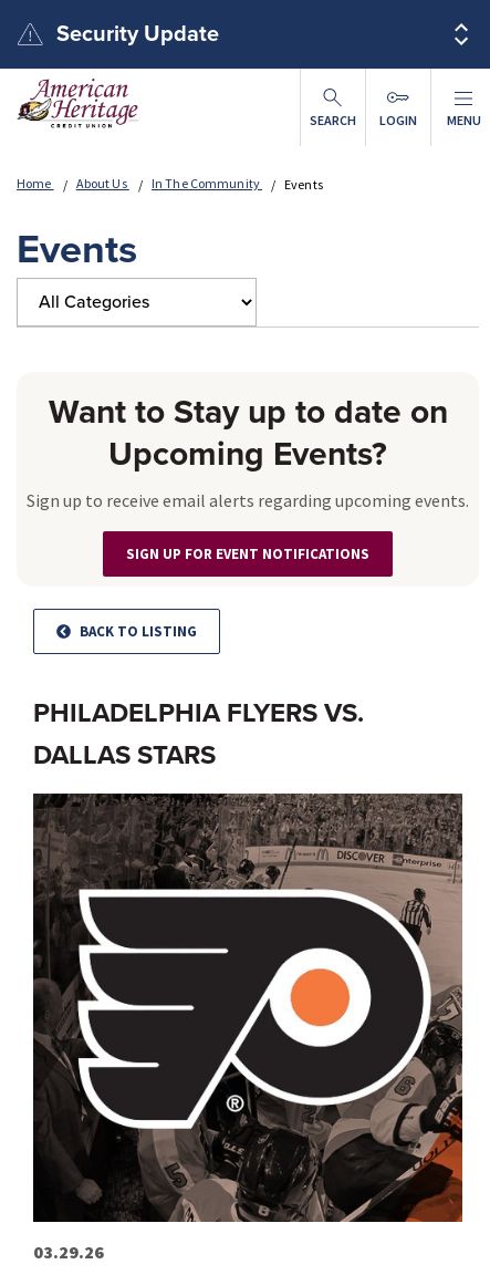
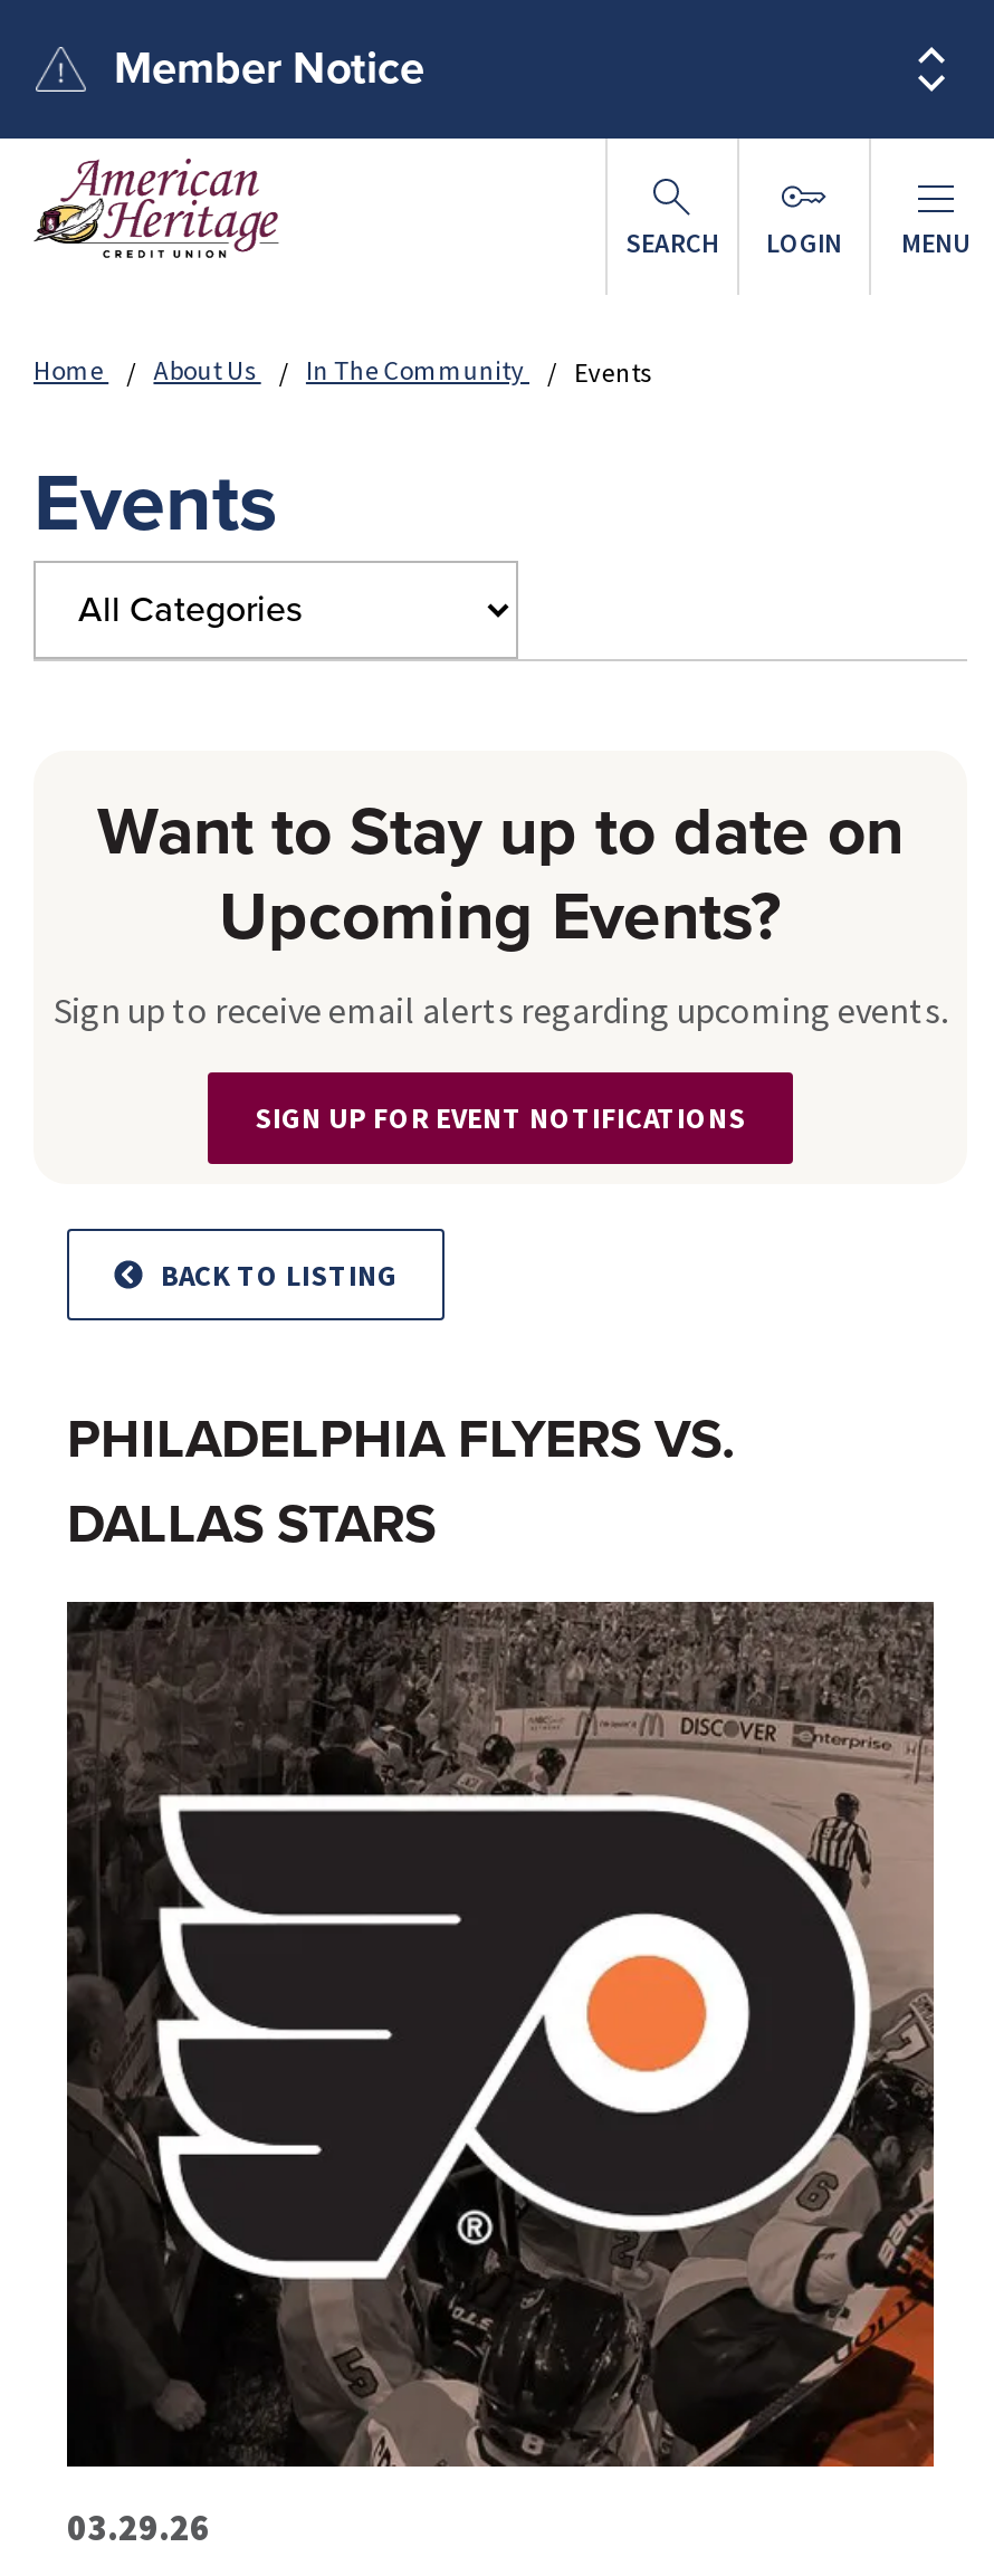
- Security Update
+ Member Notice
